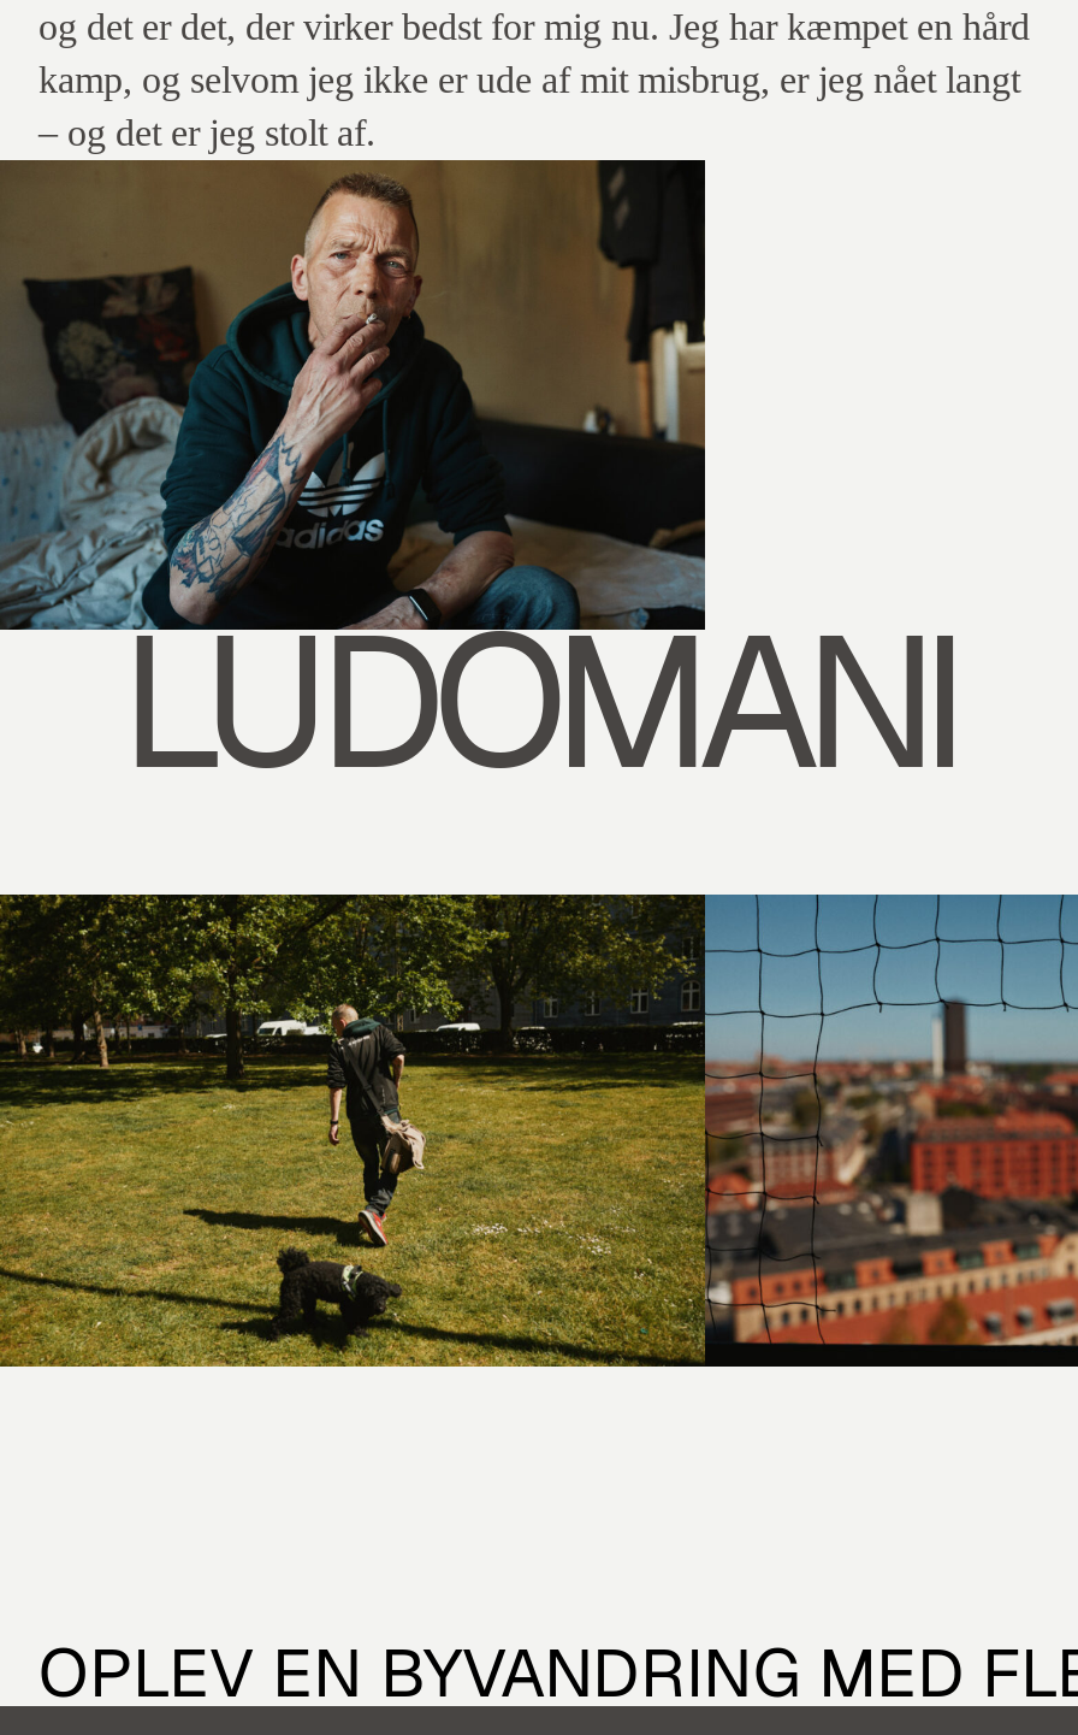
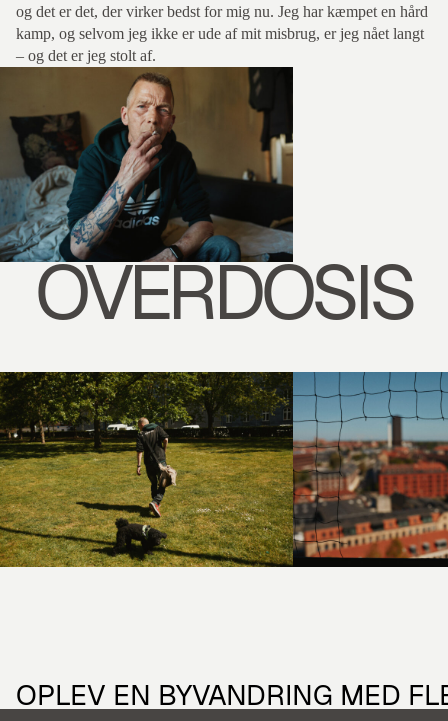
- LUDOMANI
+ OVERDOSIS
